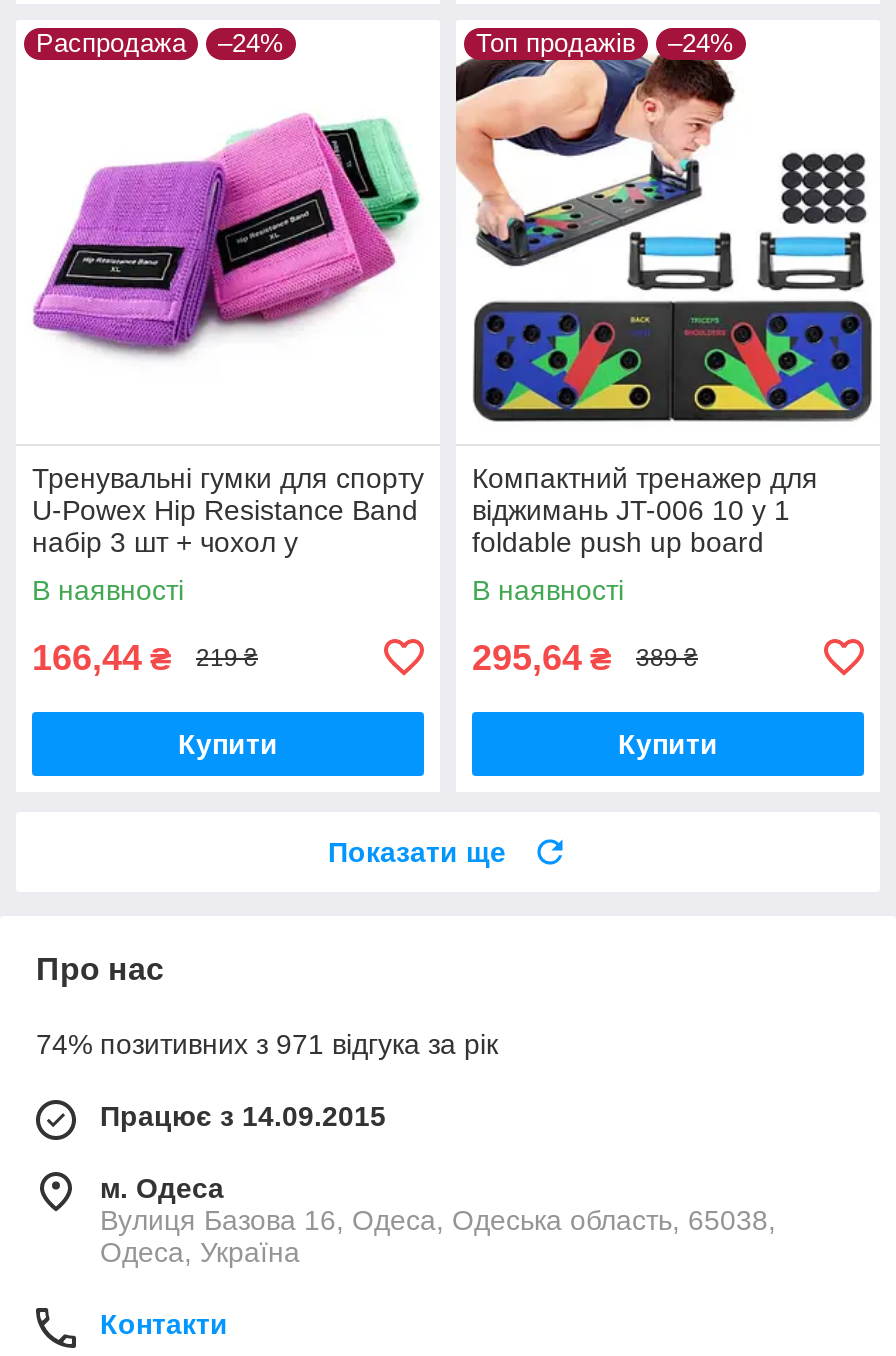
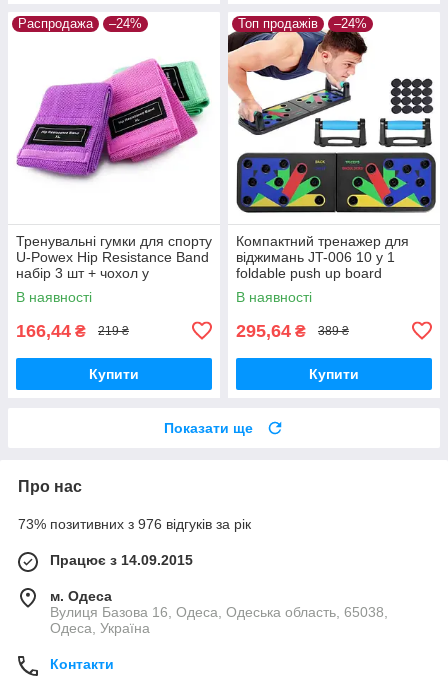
- 74% позитивних з 971 відгука за рік
+ 73% позитивних з 976 відгуків за рік
